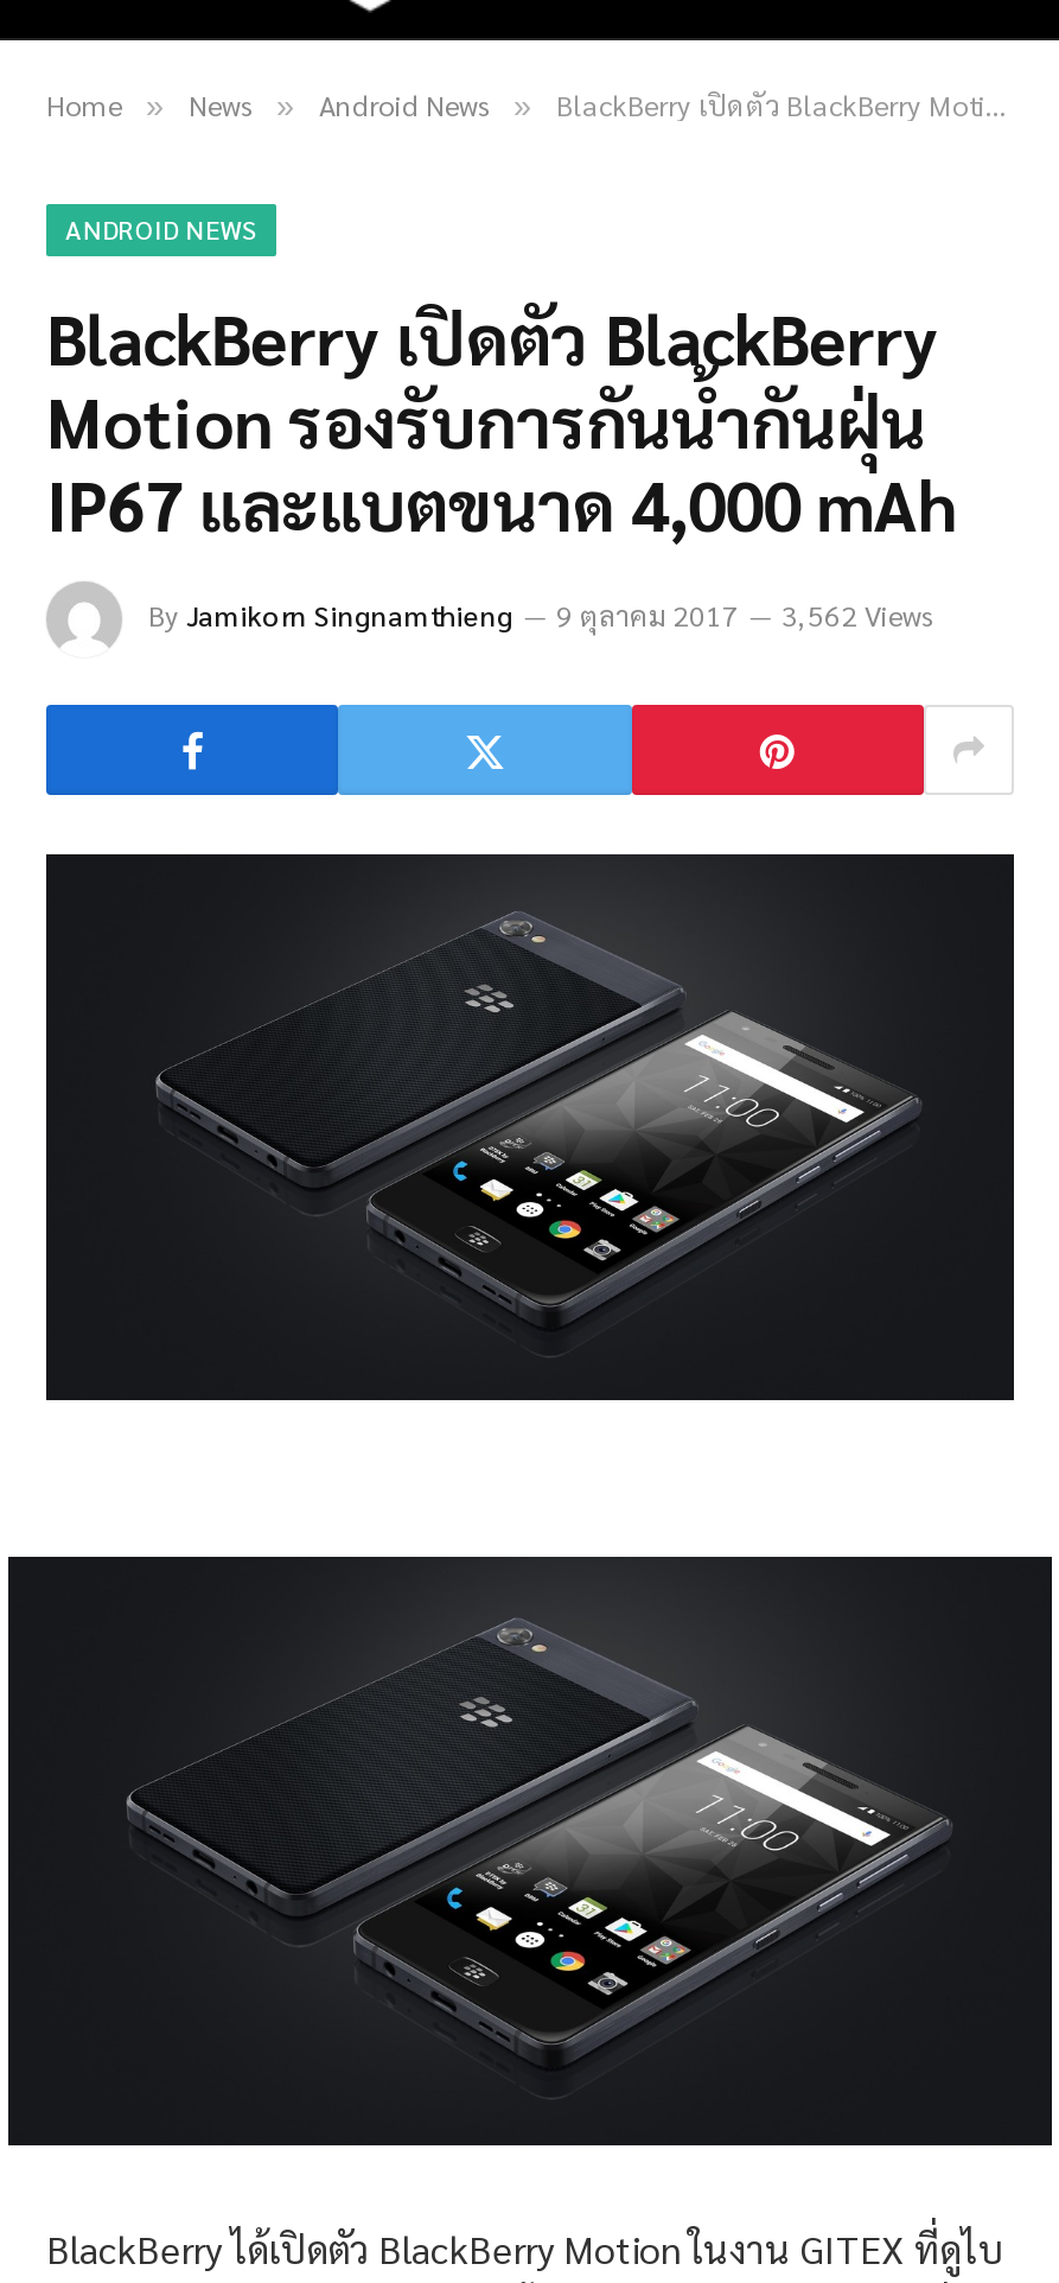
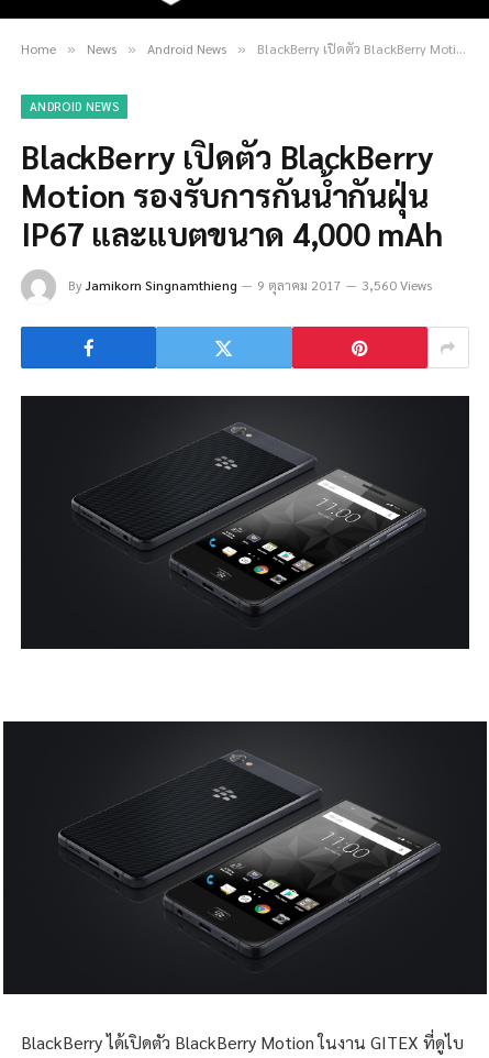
- By Jamikorn Singnamthieng 9 ตุลาคม 2017 3,562 Views
+ By Jamikorn Singnamthieng 9 ตุลาคม 2017 3,560 Views
